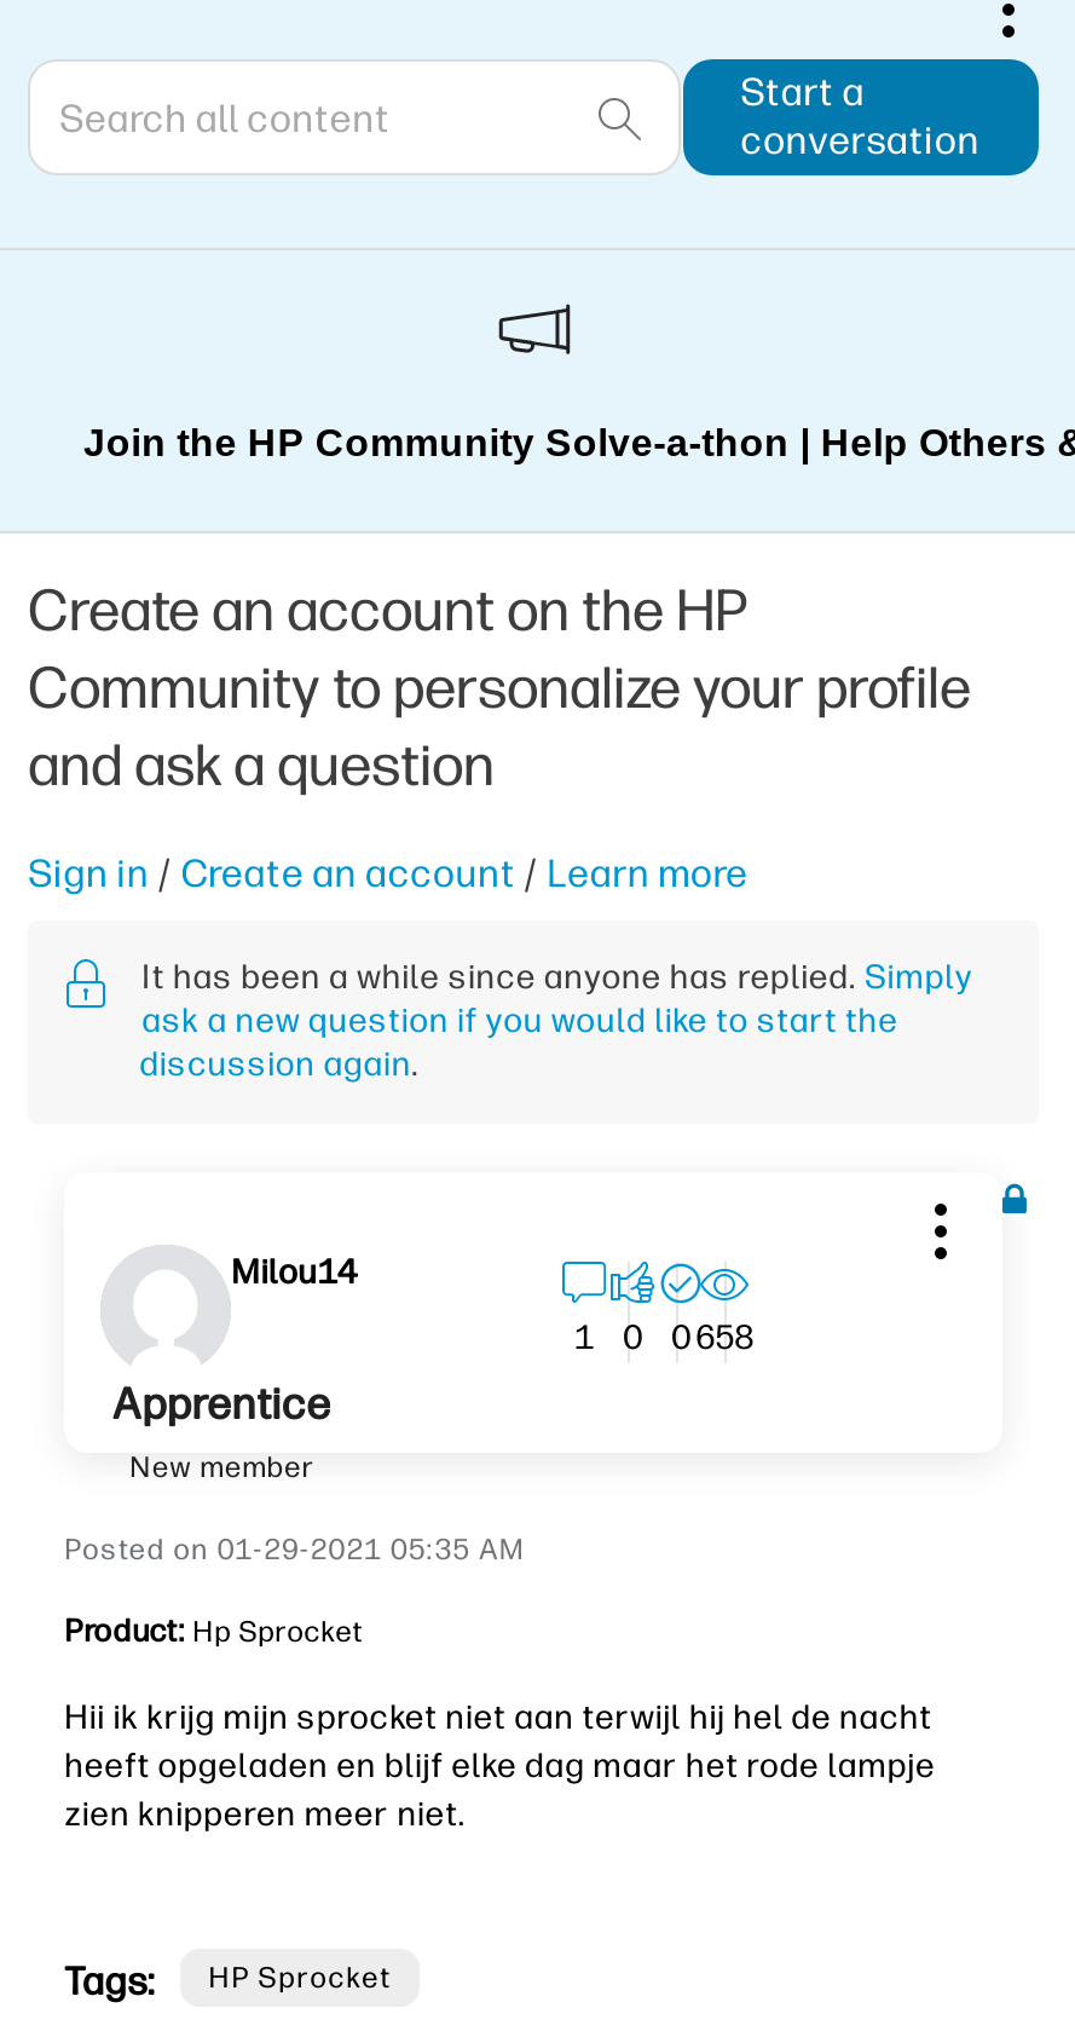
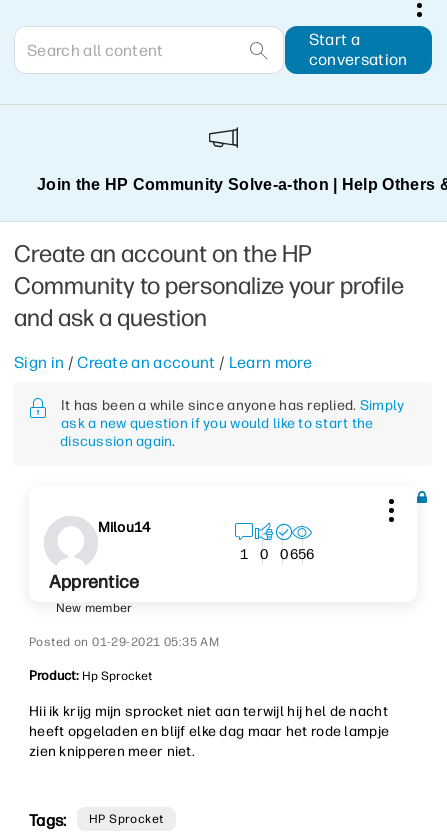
- 1 0 0 658
+ 1 0 0 656
